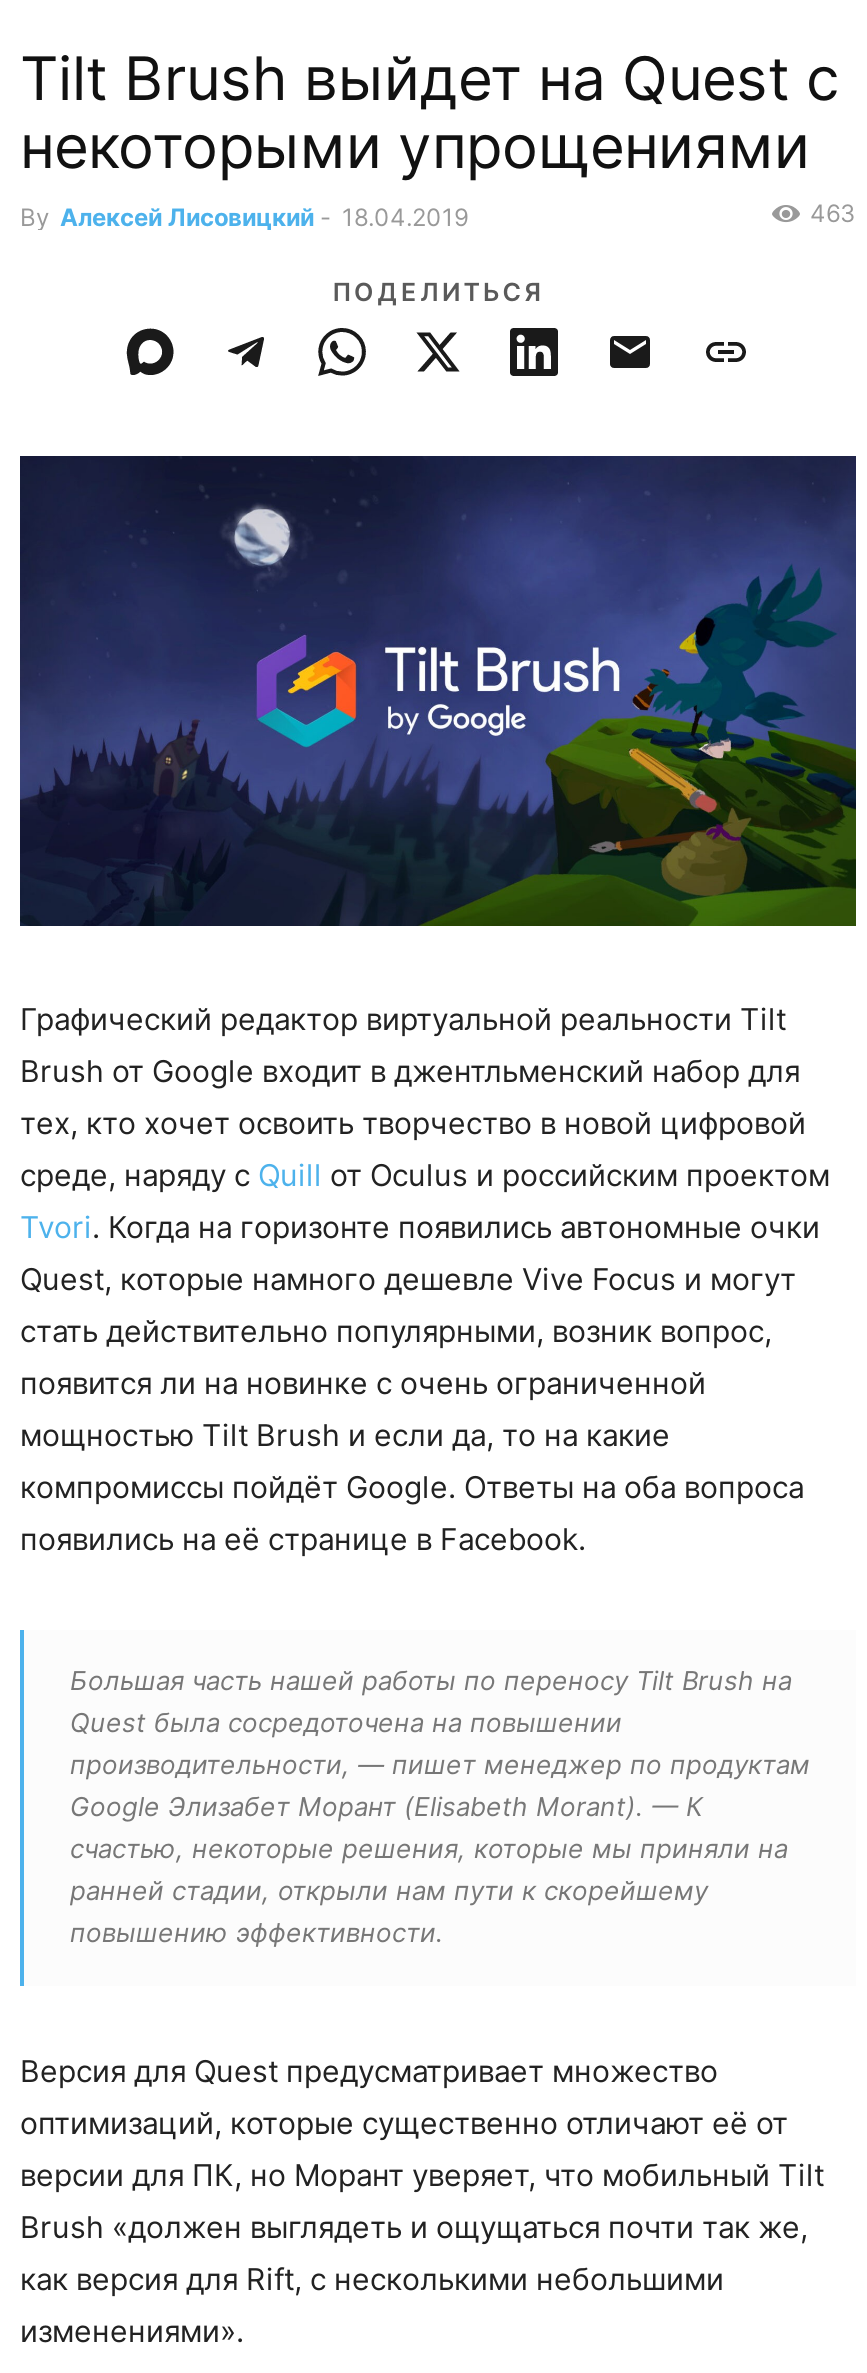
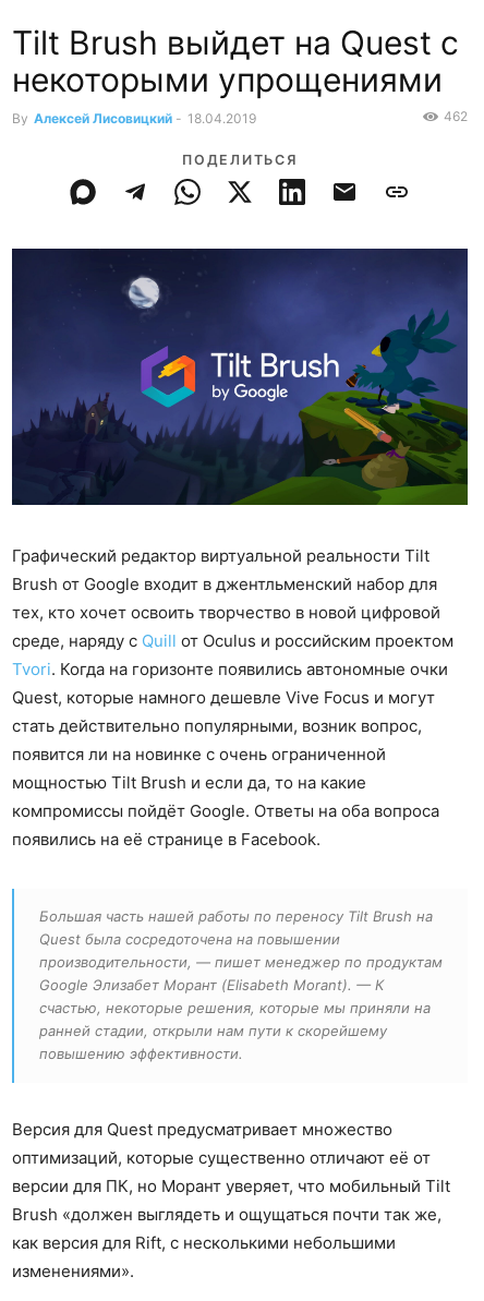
- 463
+ 462
